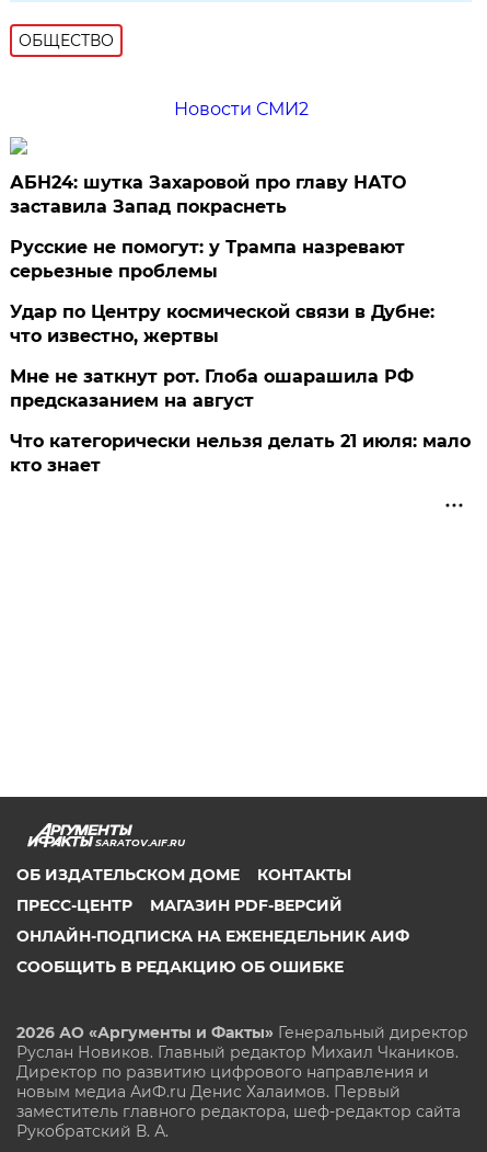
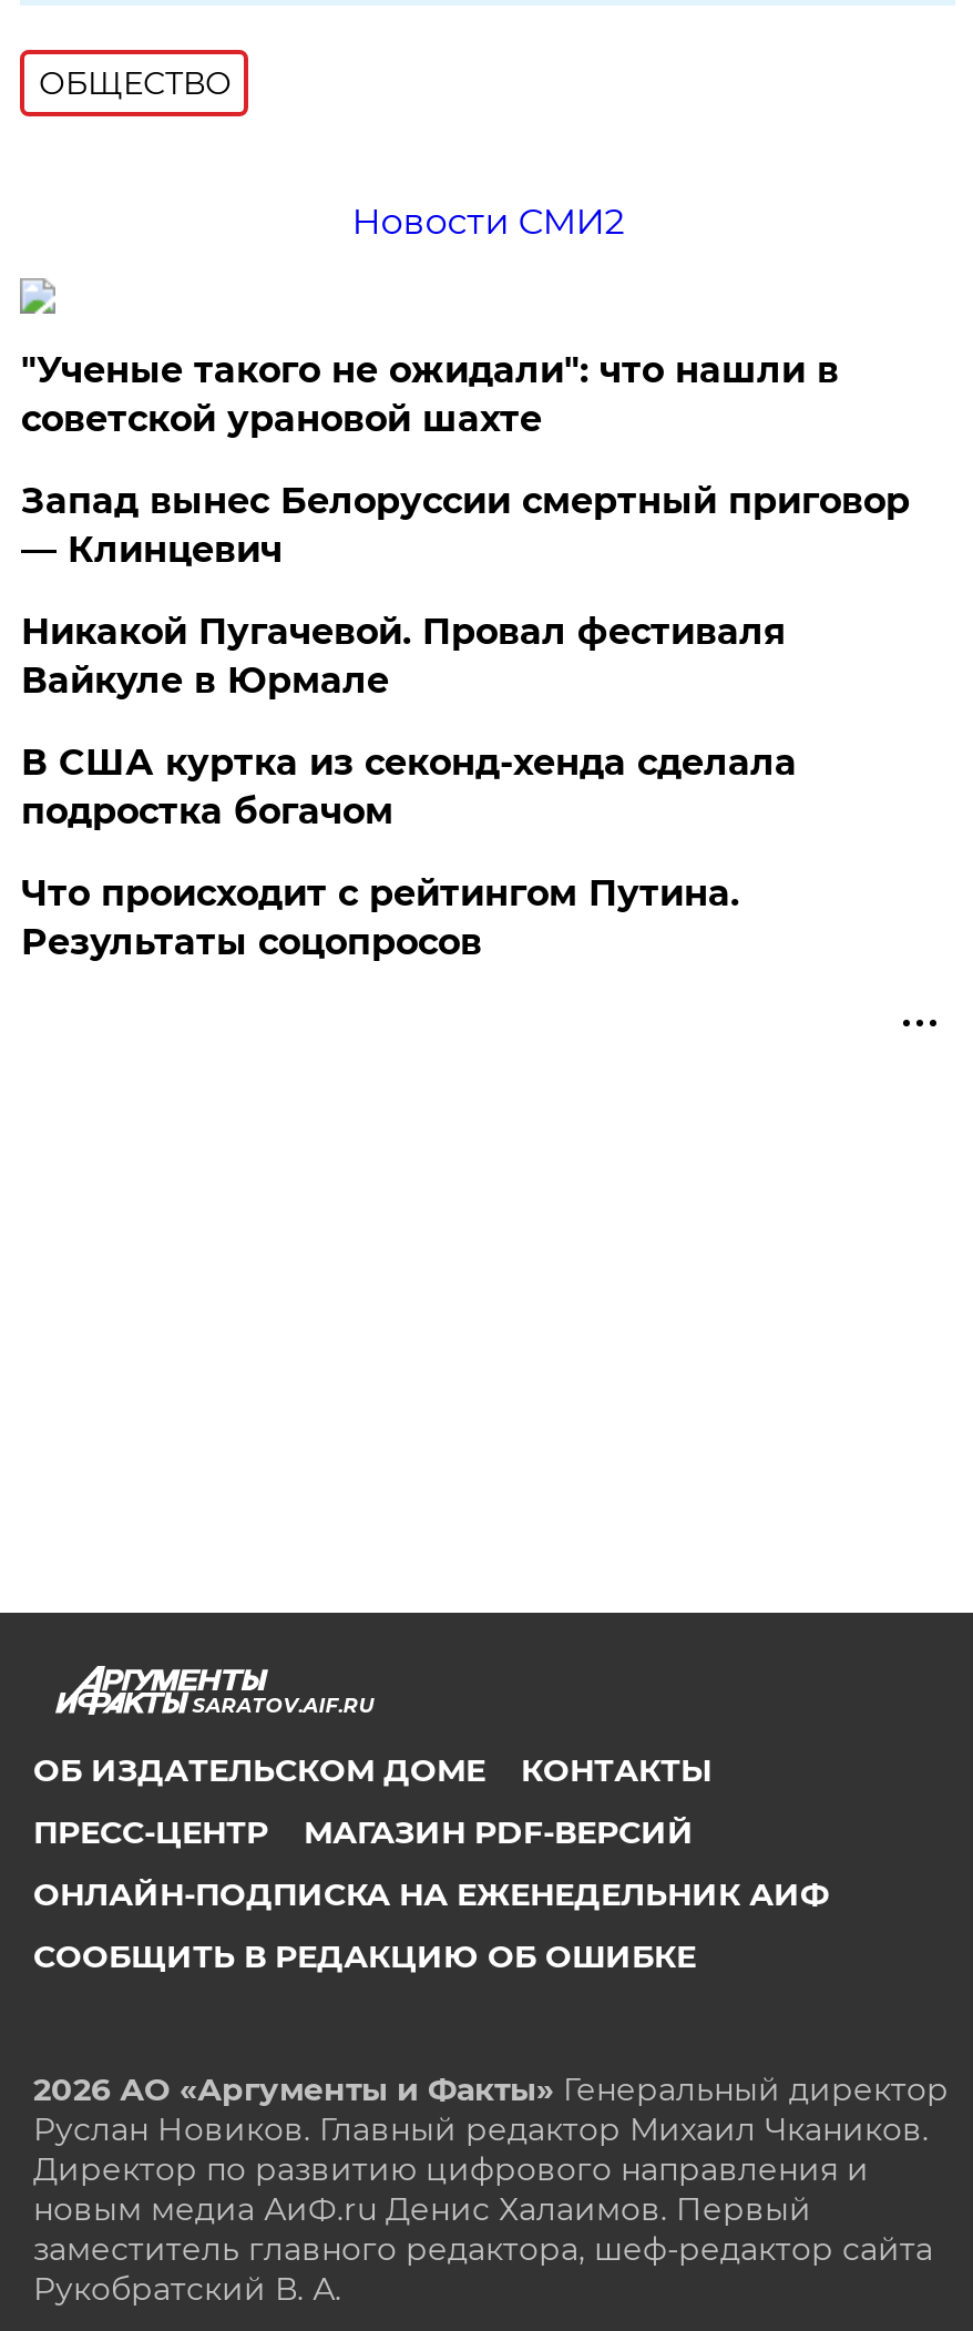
- АБН24: шутка Захаровой про главу НАТО
- заставила Запад покраснеть
+ "Ученые такого не ожидали": что нашли в
+ советской урановой шахте

- Русские не помогут: у Трампа назревают
- серьезные проблемы
+ Запад вынес Белоруссии смертный приговор
+ — Клинцевич

- Удар по Центру космической связи в Дубне:
- что известно, жертвы
+ Никакой Пугачевой. Провал фестиваля
+ Вайкуле в Юрмале

- Мне не заткнут рот. Глоба ошарашила РФ
- предсказанием на август
+ В США куртка из секонд-хенда сделала
+ подростка богачом

- Что категорически нельзя делать 21 июля: мало
- кто знает
+ Что происходит с рейтингом Путина.
+ Результаты соцопросов
